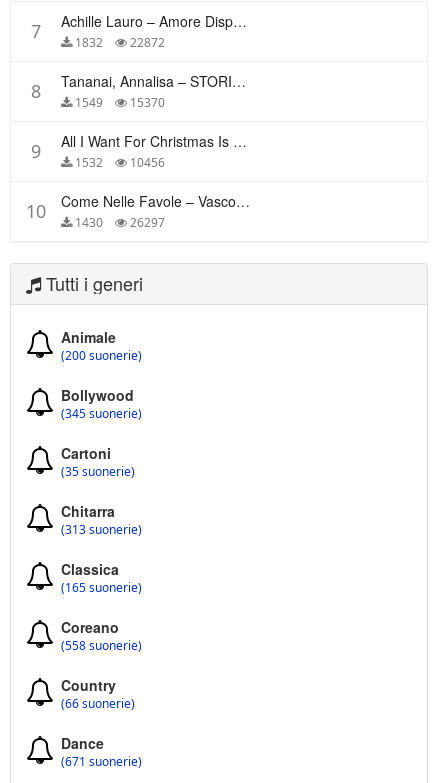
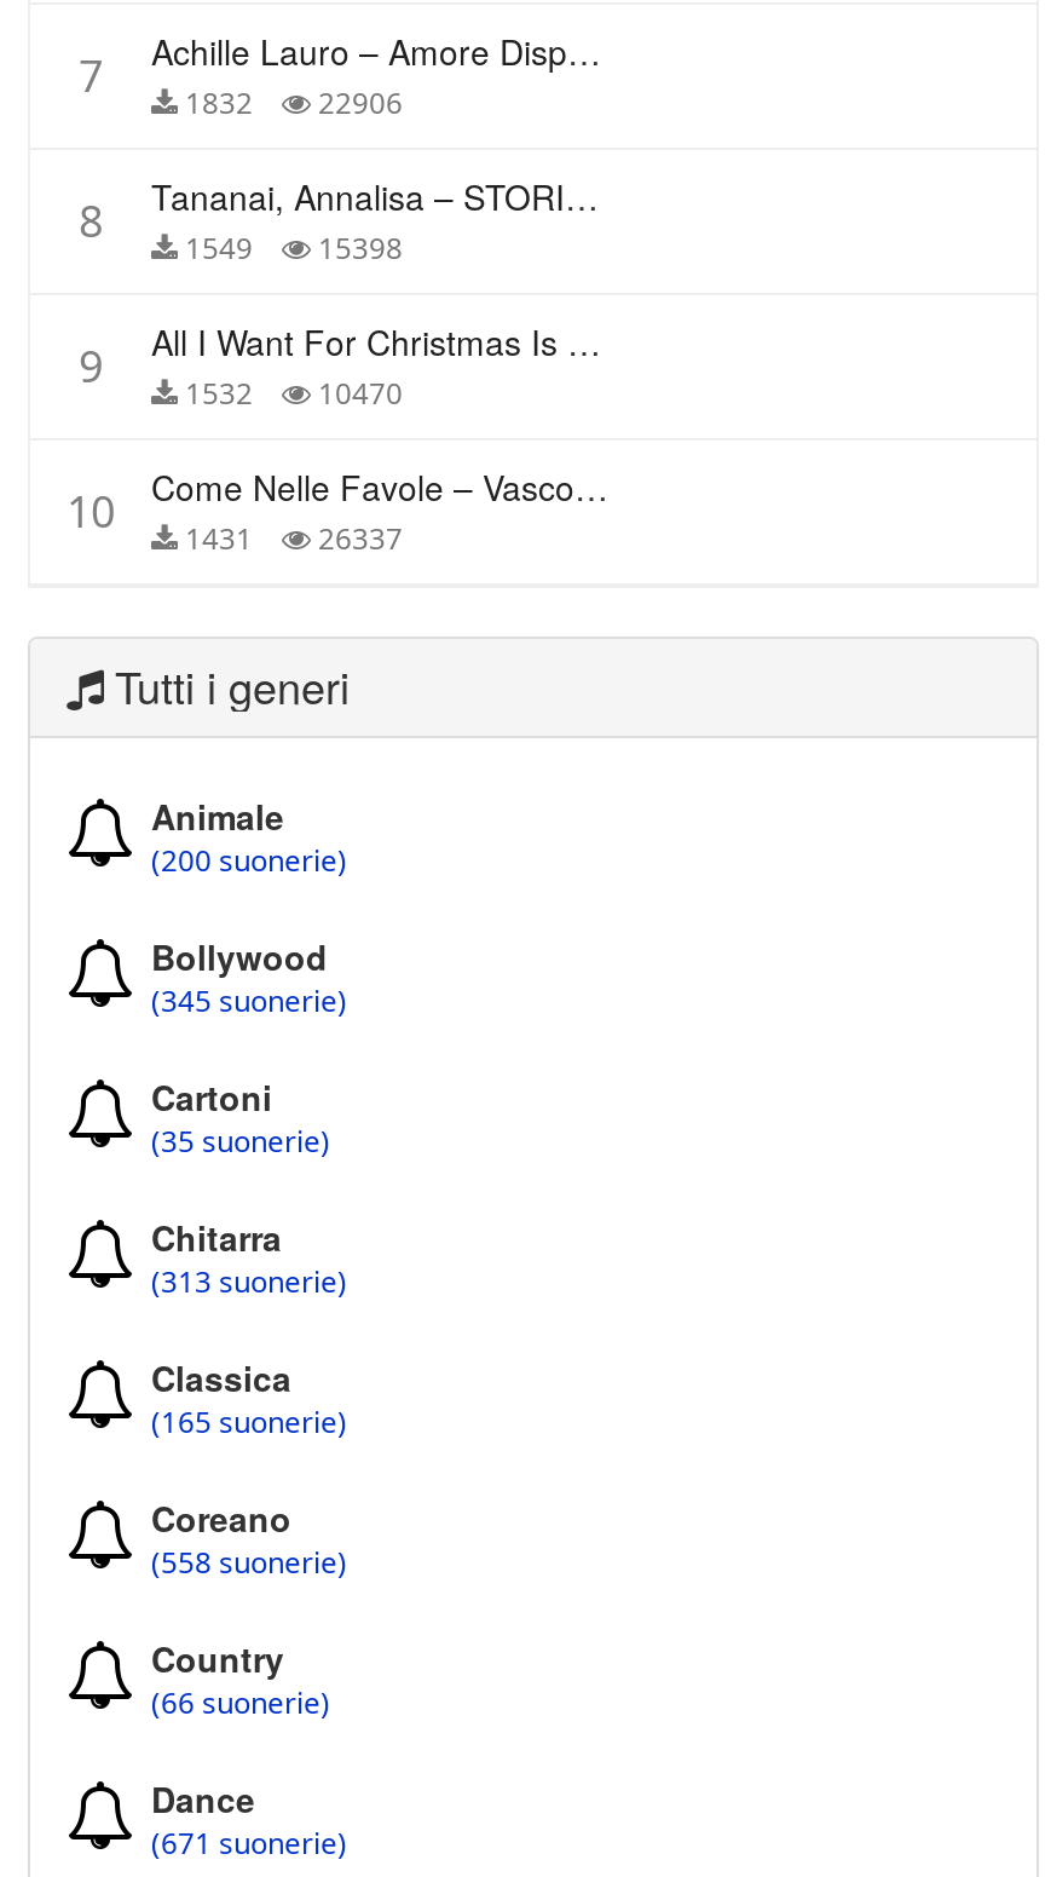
- 7 1832 22872
+ 7 1832 22906

- 8 1549 15370
+ 8 1549 15398

- 9 1532 10456
+ 9 1532 10470

- 1430
+ 1431

- 26297
+ 26337
